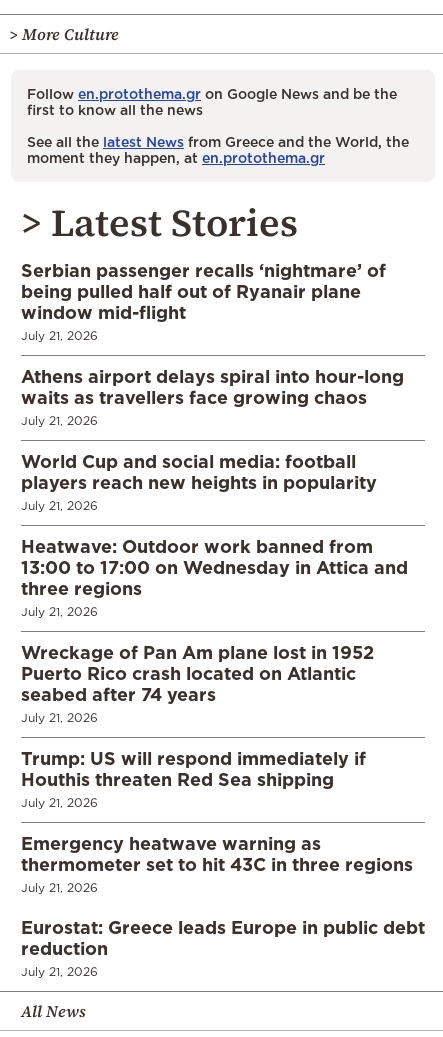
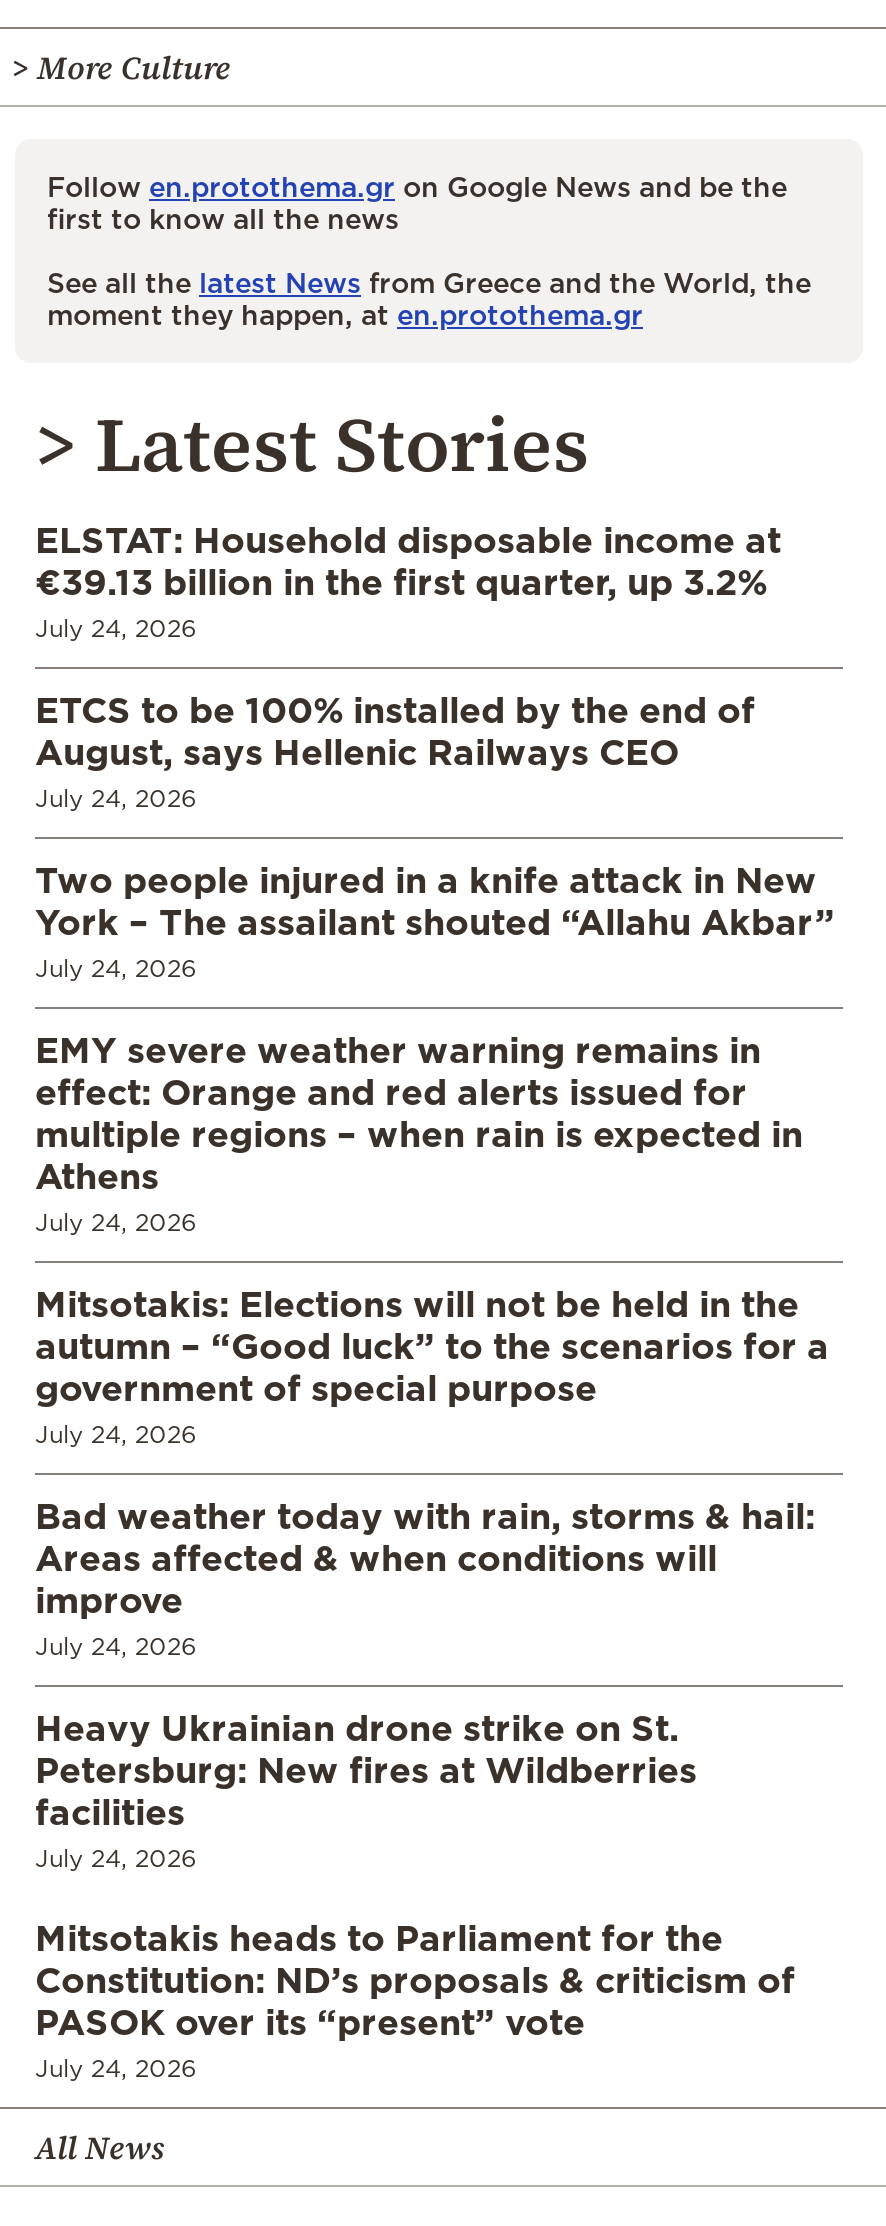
- Serbian passenger recalls ‘nightmare’ of
- being pulled half out of Ryanair plane
- window mid-flight
- July 21, 2026
+ ELSTAT: Household disposable income at
+ €39.13 billion in the first quarter, up 3.2%
+ July 24, 2026

- Athens airport delays spiral into hour-long
- waits as travellers face growing chaos
- July 21, 2026
+ ETCS to be 100% installed by the end of
+ August, says Hellenic Railways CEO
+ July 24, 2026

- World Cup and social media: football
- players reach new heights in popularity
- July 21, 2026
+ Two people injured in a knife attack in New
+ York – The assailant shouted “Allahu Akbar”
+ July 24, 2026

- Heatwave: Outdoor work banned from
- 13:00 to 17:00 on Wednesday in Attica and
- three regions
- July 21, 2026
+ EMY severe weather warning remains in
+ effect: Orange and red alerts issued for
+ multiple regions – when rain is expected in
+ Athens
+ July 24, 2026

- Wreckage of Pan Am plane lost in 1952
- Puerto Rico crash located on Atlantic
- seabed after 74 years
- July 21, 2026
+ Mitsotakis: Elections will not be held in the
+ autumn – “Good luck” to the scenarios for a
+ government of special purpose
+ July 24, 2026

- Trump: US will respond immediately if
- Houthis threaten Red Sea shipping
- July 21, 2026
+ Bad weather today with rain, storms & hail:
+ Areas affected & when conditions will
+ improve
+ July 24, 2026

- Emergency heatwave warning as
- thermometer set to hit 43C in three regions
- July 21, 2026
+ Heavy Ukrainian drone strike on St.
+ Petersburg: New fires at Wildberries
+ facilities
+ July 24, 2026

- Eurostat: Greece leads Europe in public debt
- reduction
- July 21, 2026
+ Mitsotakis heads to Parliament for the
+ Constitution: ND’s proposals & criticism of
+ PASOK over its “present” vote
+ July 24, 2026
